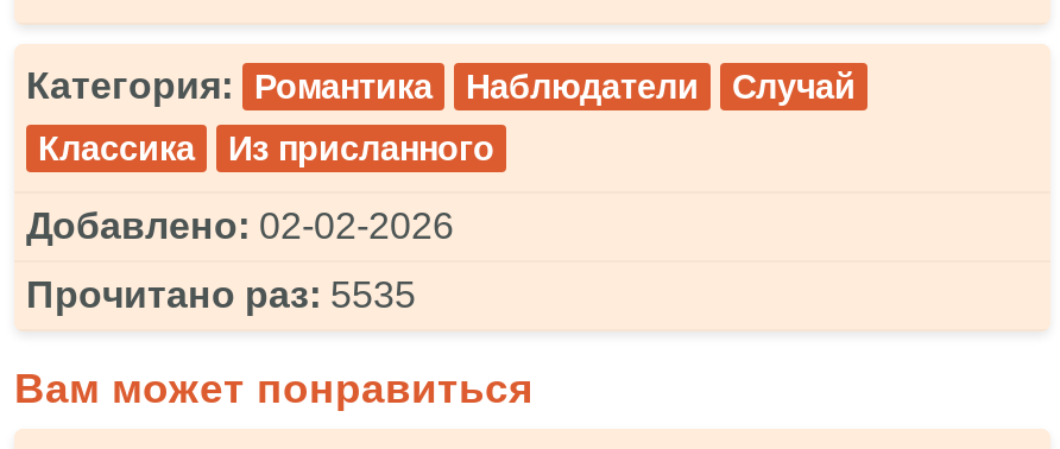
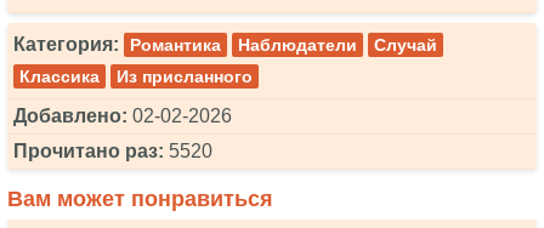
- Прочитано раз: 5535
+ Прочитано раз: 5520
